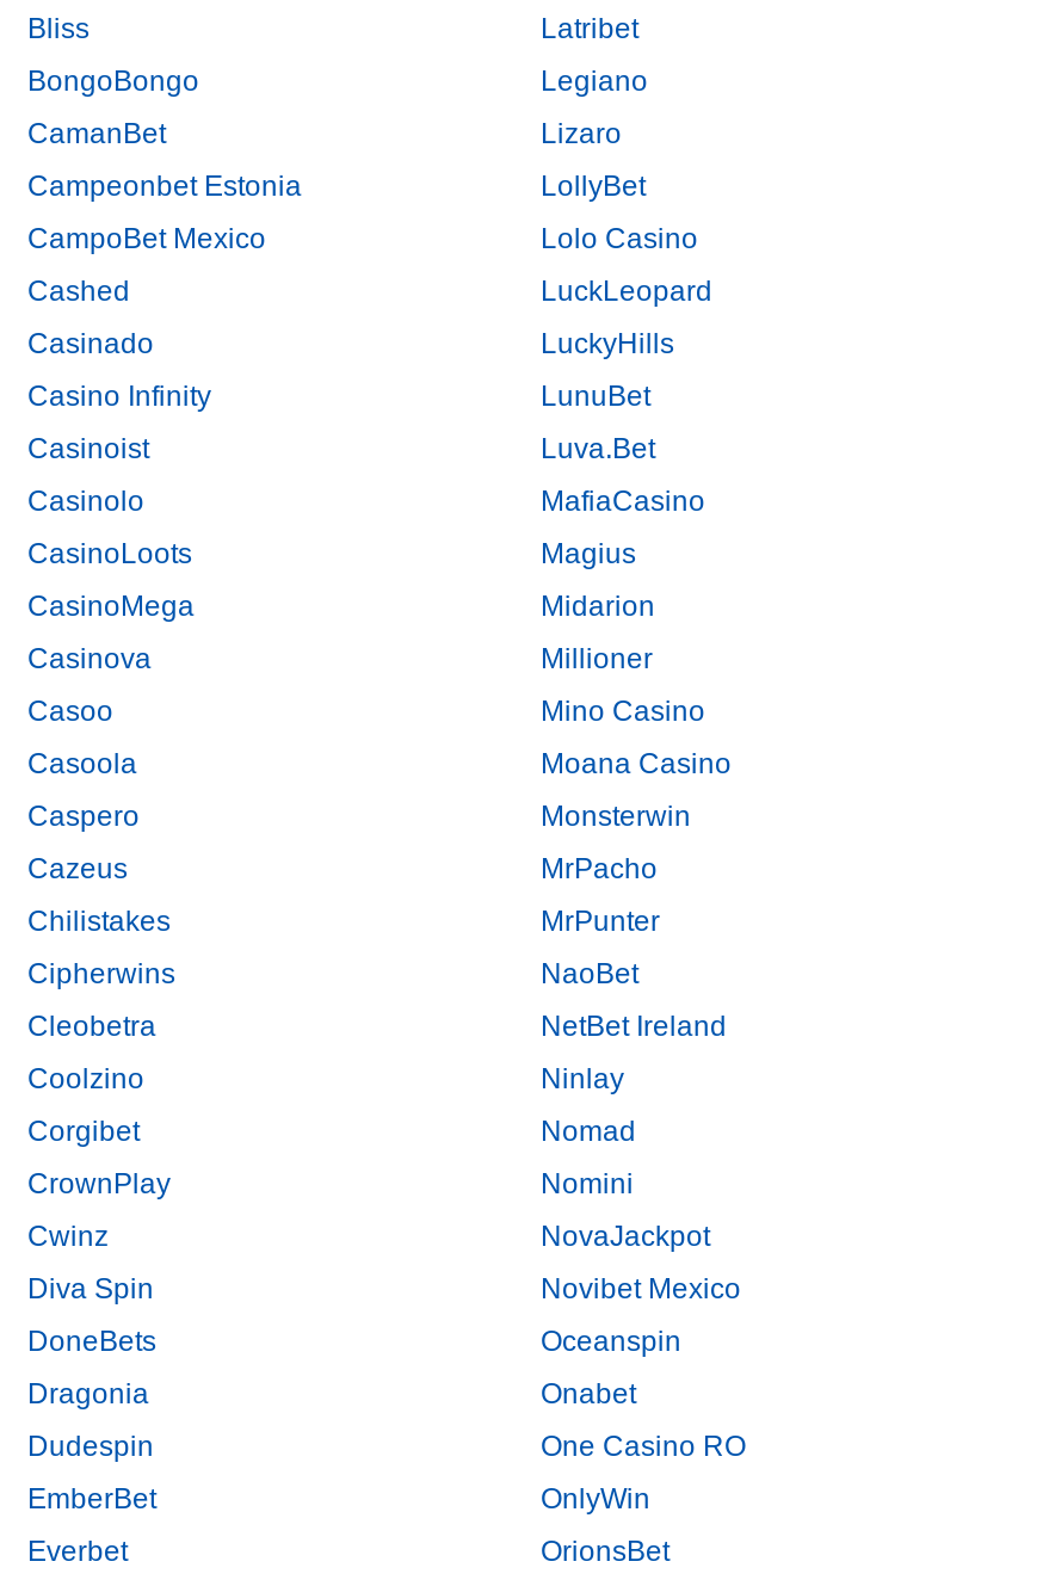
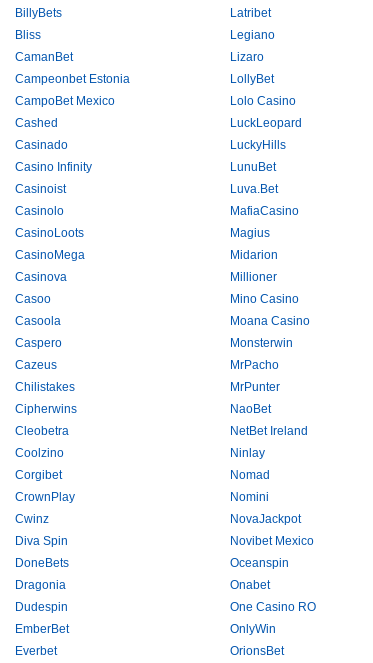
moved down: Bliss

+ BillyBets

- BongoBongo
